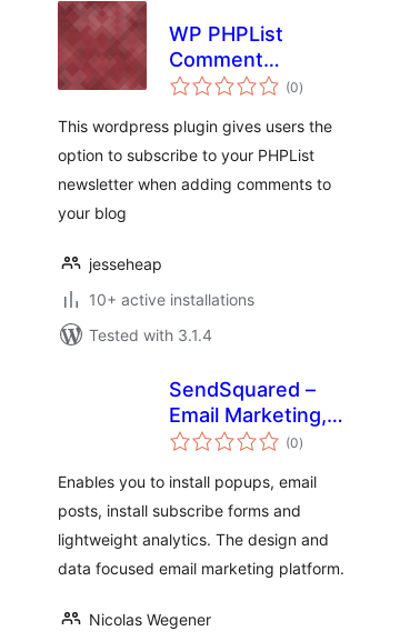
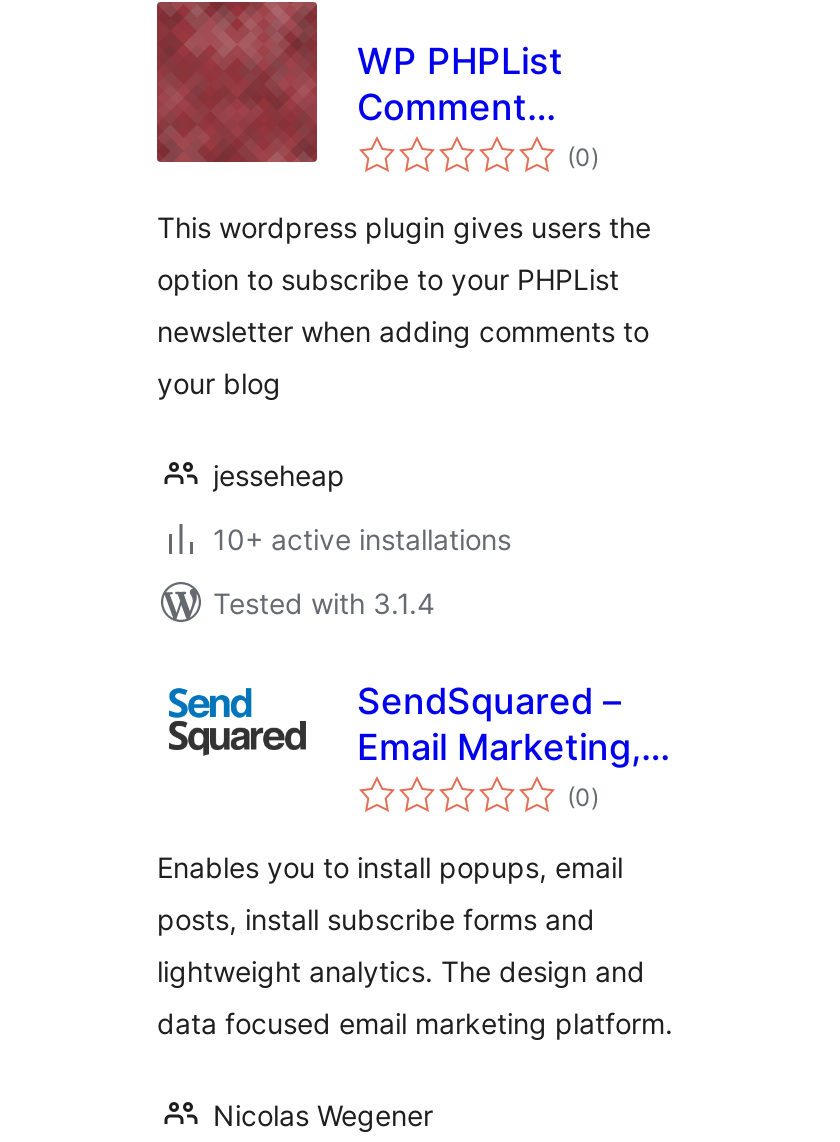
+ [image]
